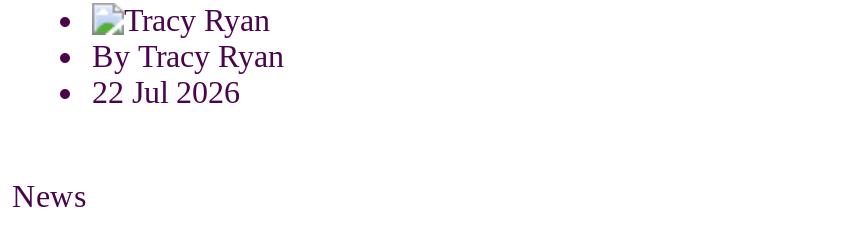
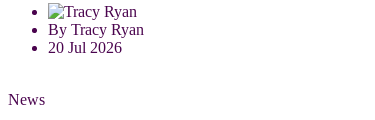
- 22 Jul 2026
+ 20 Jul 2026
